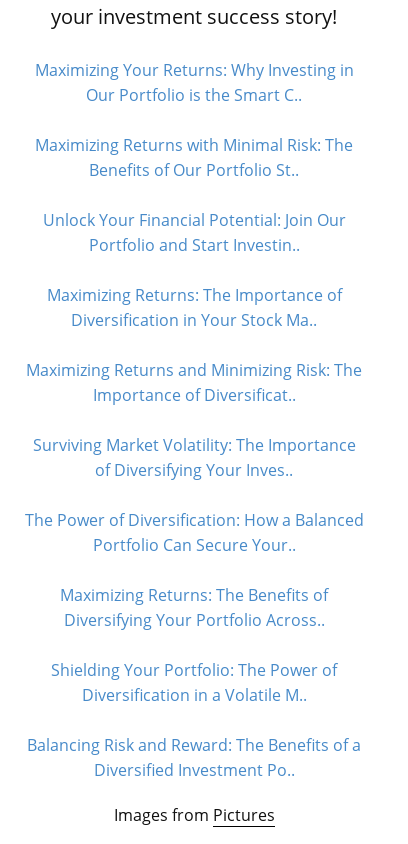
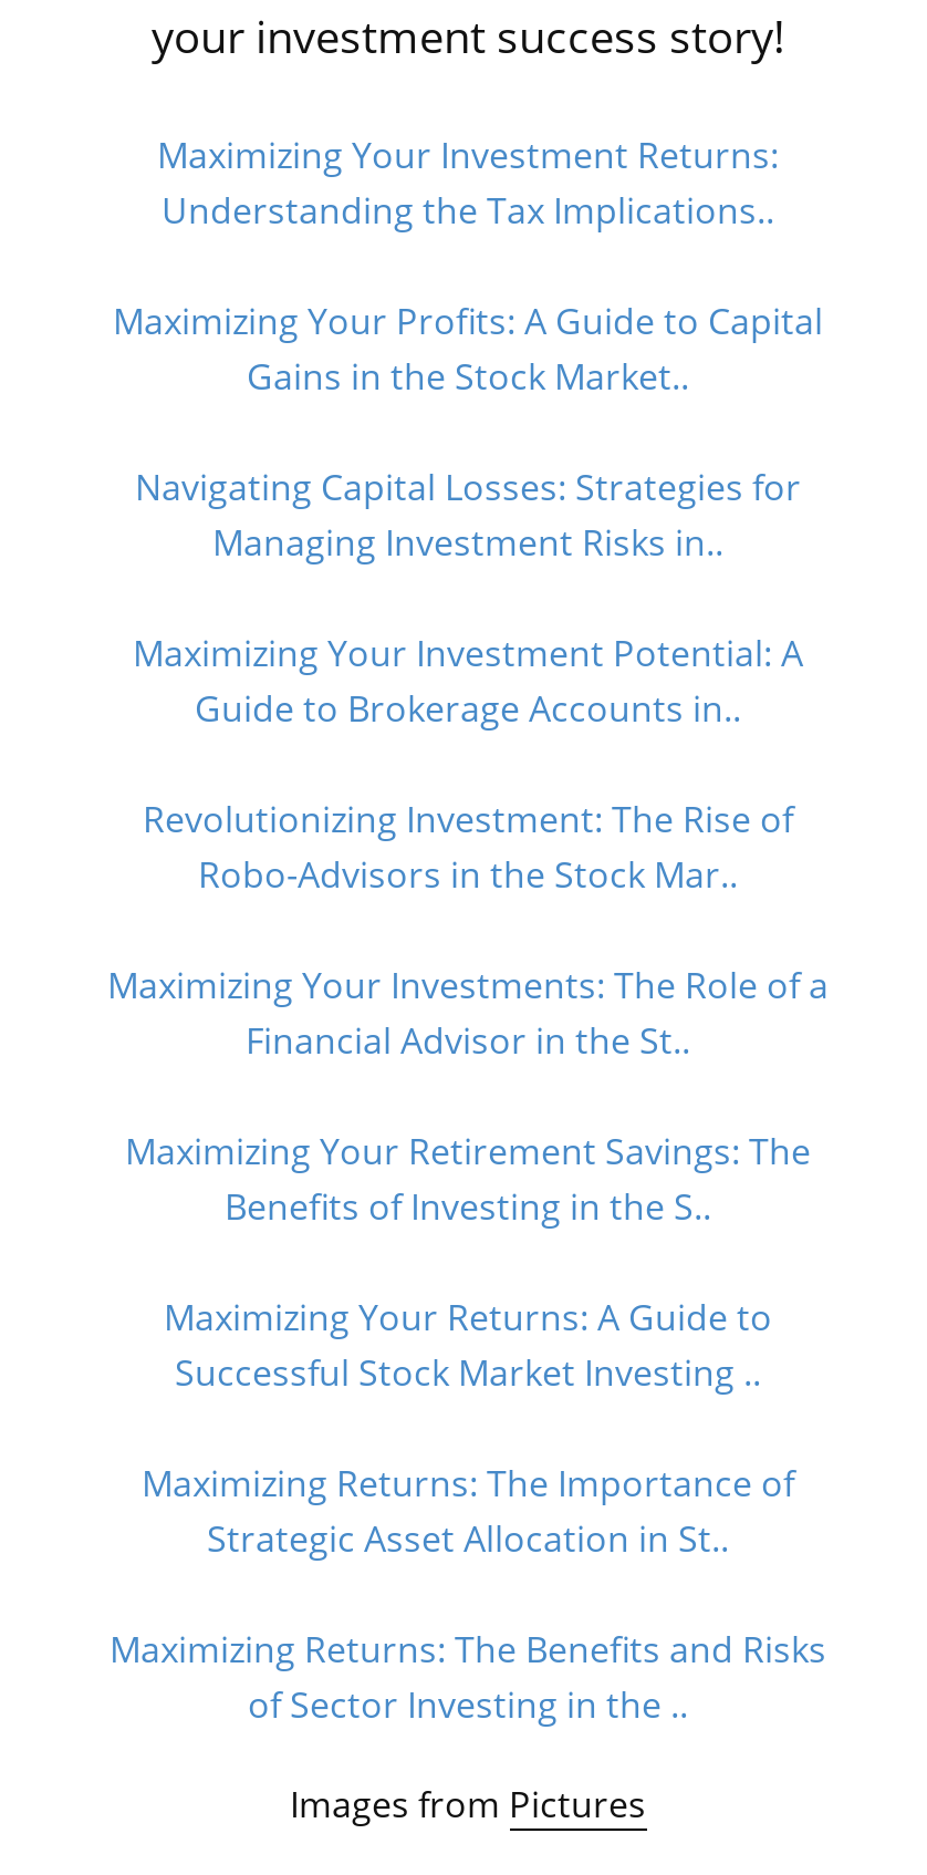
- Maximizing Your Returns: Why Investing in
- Our Portfolio is the Smart C..
- Maximizing Returns with Minimal Risk: The
- Benefits of Our Portfolio St..
- Unlock Your Financial Potential: Join Our
- Portfolio and Start Investin..
+ Maximizing Your Investment Returns:
+ Understanding the Tax Implications..
+ Maximizing Your Profits: A Guide to Capital
+ Gains in the Stock Market..
+ Navigating Capital Losses: Strategies for
+ Managing Investment Risks in..
+ Maximizing Your Investment Potential: A
+ Guide to Brokerage Accounts in..
+ Revolutionizing Investment: The Rise of
+ Robo-Advisors in the Stock Mar..
+ Maximizing Your Investments: The Role of a
+ Financial Advisor in the St..
+ Maximizing Your Retirement Savings: The
+ Benefits of Investing in the S..
+ Maximizing Your Returns: A Guide to
+ Successful Stock Market Investing ..

moved down: Maximizing Returns: The Importance of

- Diversification in Your Stock Ma..
- Maximizing Returns and Minimizing Risk: The
- Importance of Diversificat..
- Surviving Market Volatility: The Importance
- of Diversifying Your Inves..
- The Power of Diversification: How a Balanced
- Portfolio Can Secure Your..
- Maximizing Returns: The Benefits of
- Diversifying Your Portfolio Across..
- Shielding Your Portfolio: The Power of
- Diversification in a Volatile M..
- Balancing Risk and Reward: The Benefits of a
- Diversified Investment Po..
+ Strategic Asset Allocation in St..
+ Maximizing Returns: The Benefits and Risks
+ of Sector Investing in the ..
